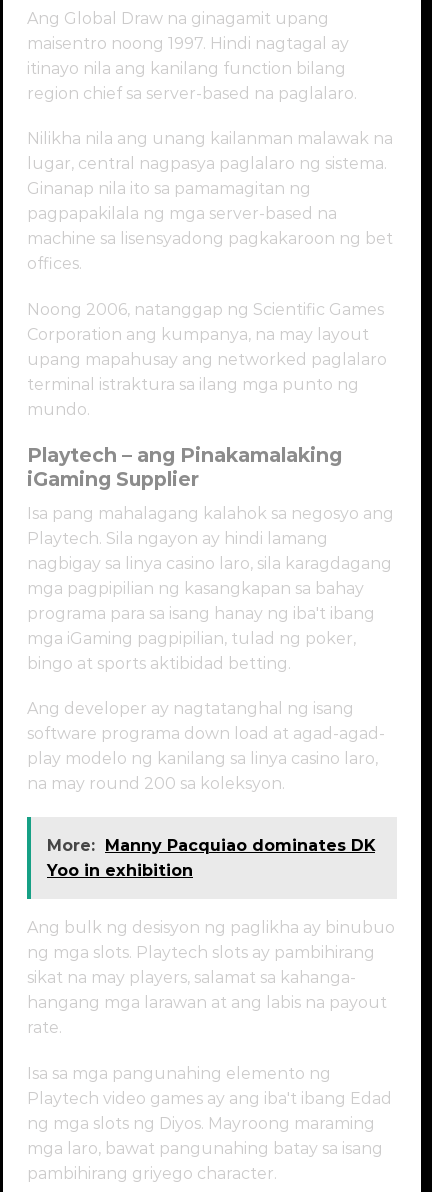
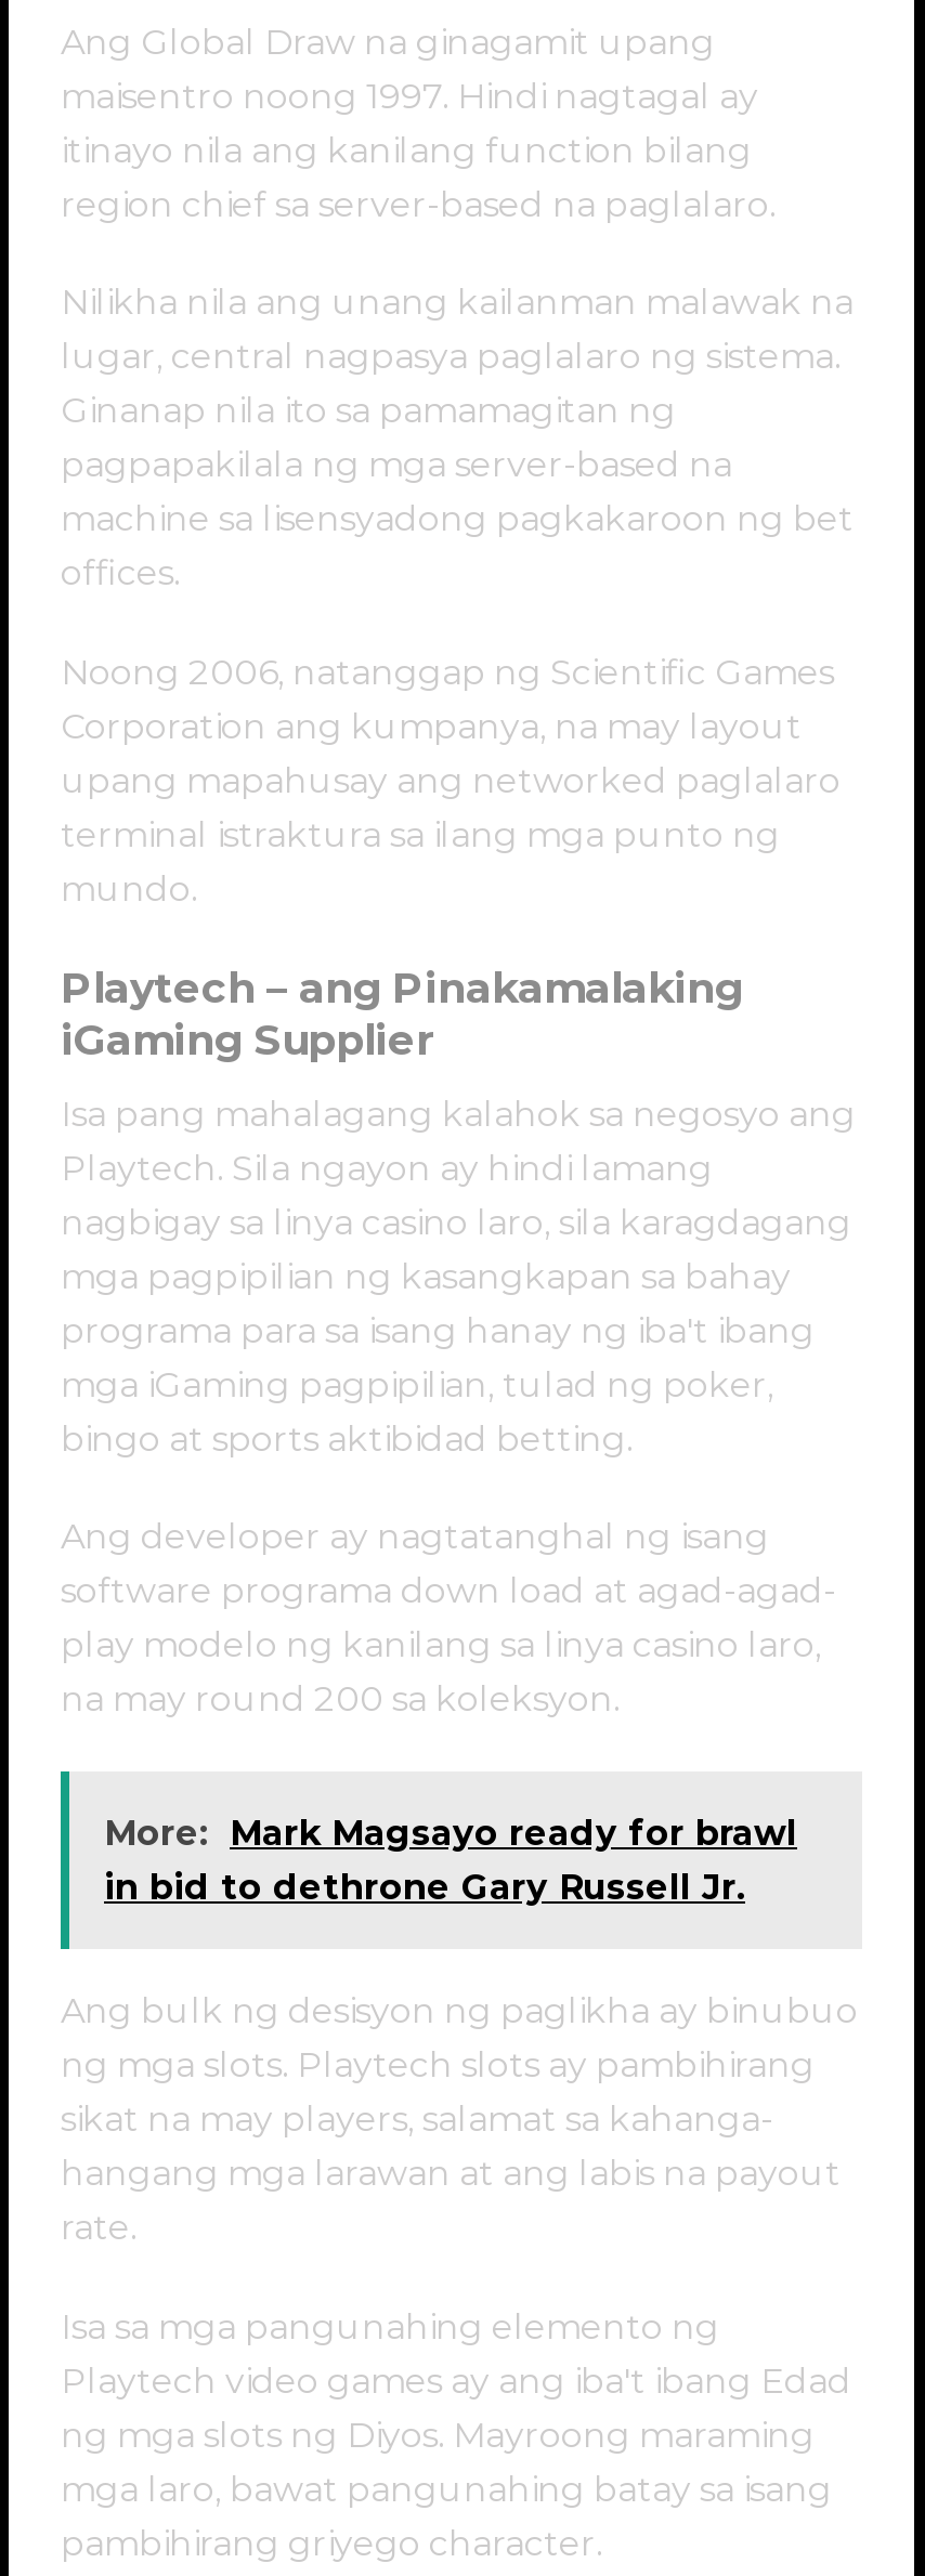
- More: Manny Pacquiao dominates DK
- Yoo in exhibition
+ More: Mark Magsayo ready for brawl
+ in bid to dethrone Gary Russell Jr.
